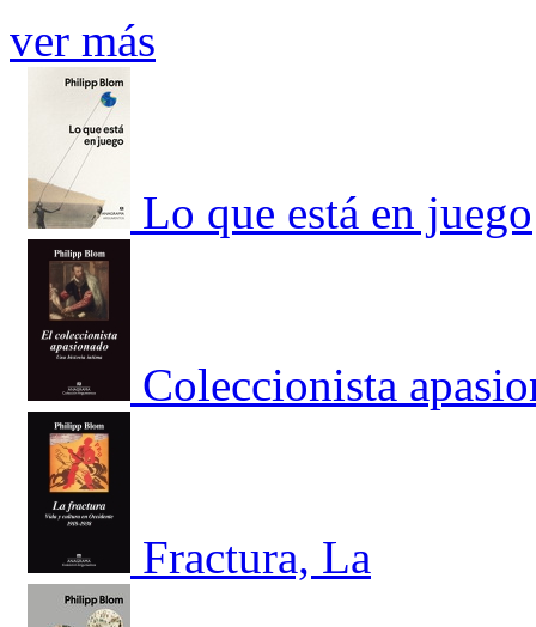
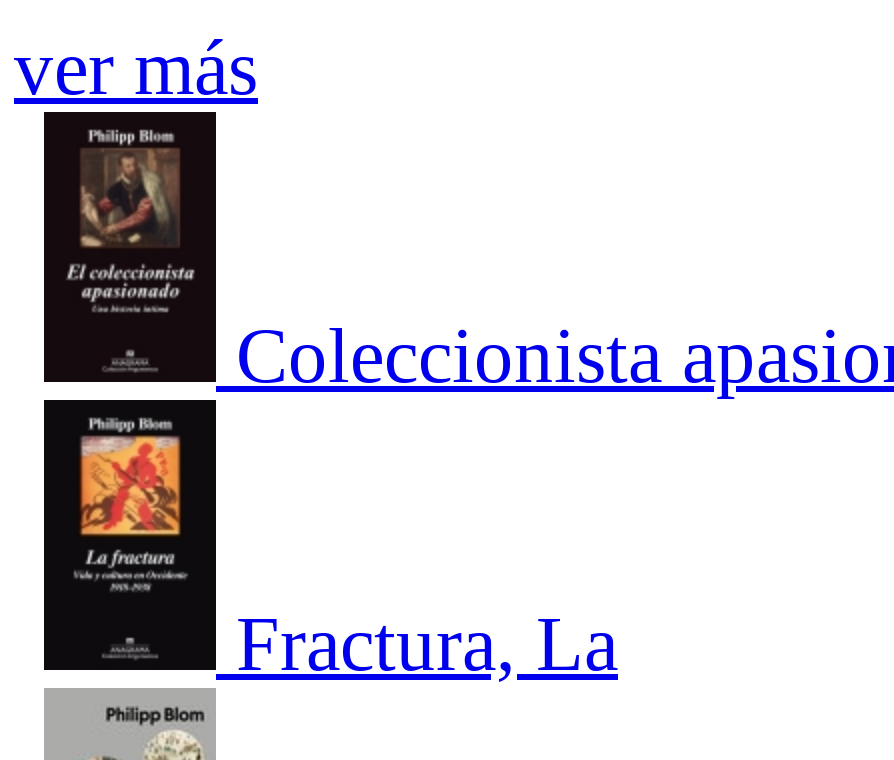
- [image]
- Lo que está en juego
